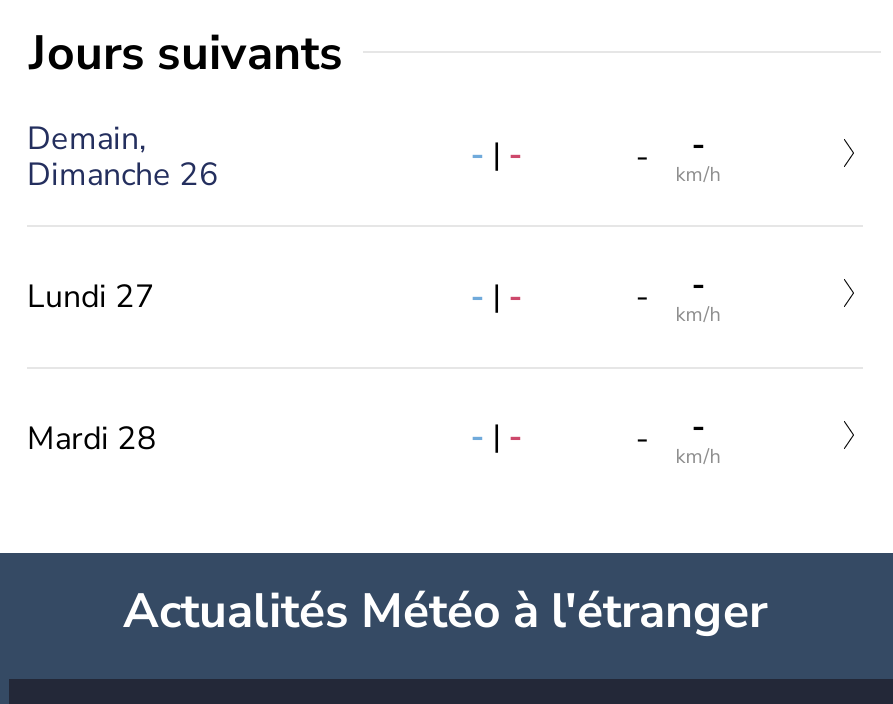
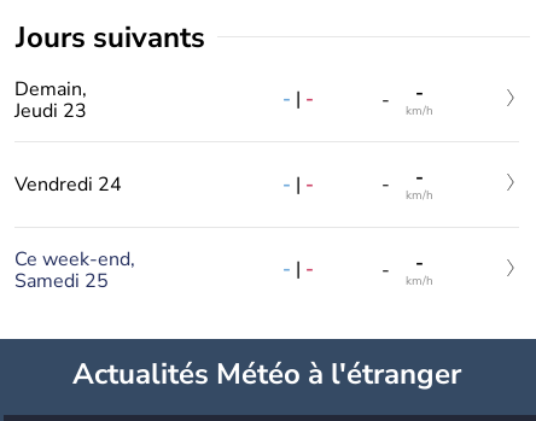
- Dimanche 26
+ Jeudi 23

- Lundi 27
+ Vendredi 24

- Mardi 28
+ Ce week-end,
+ Samedi 25
